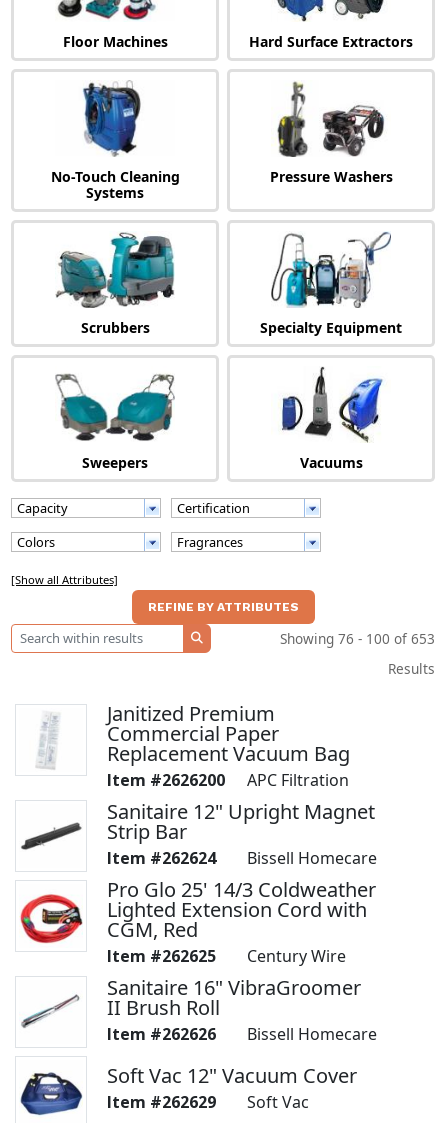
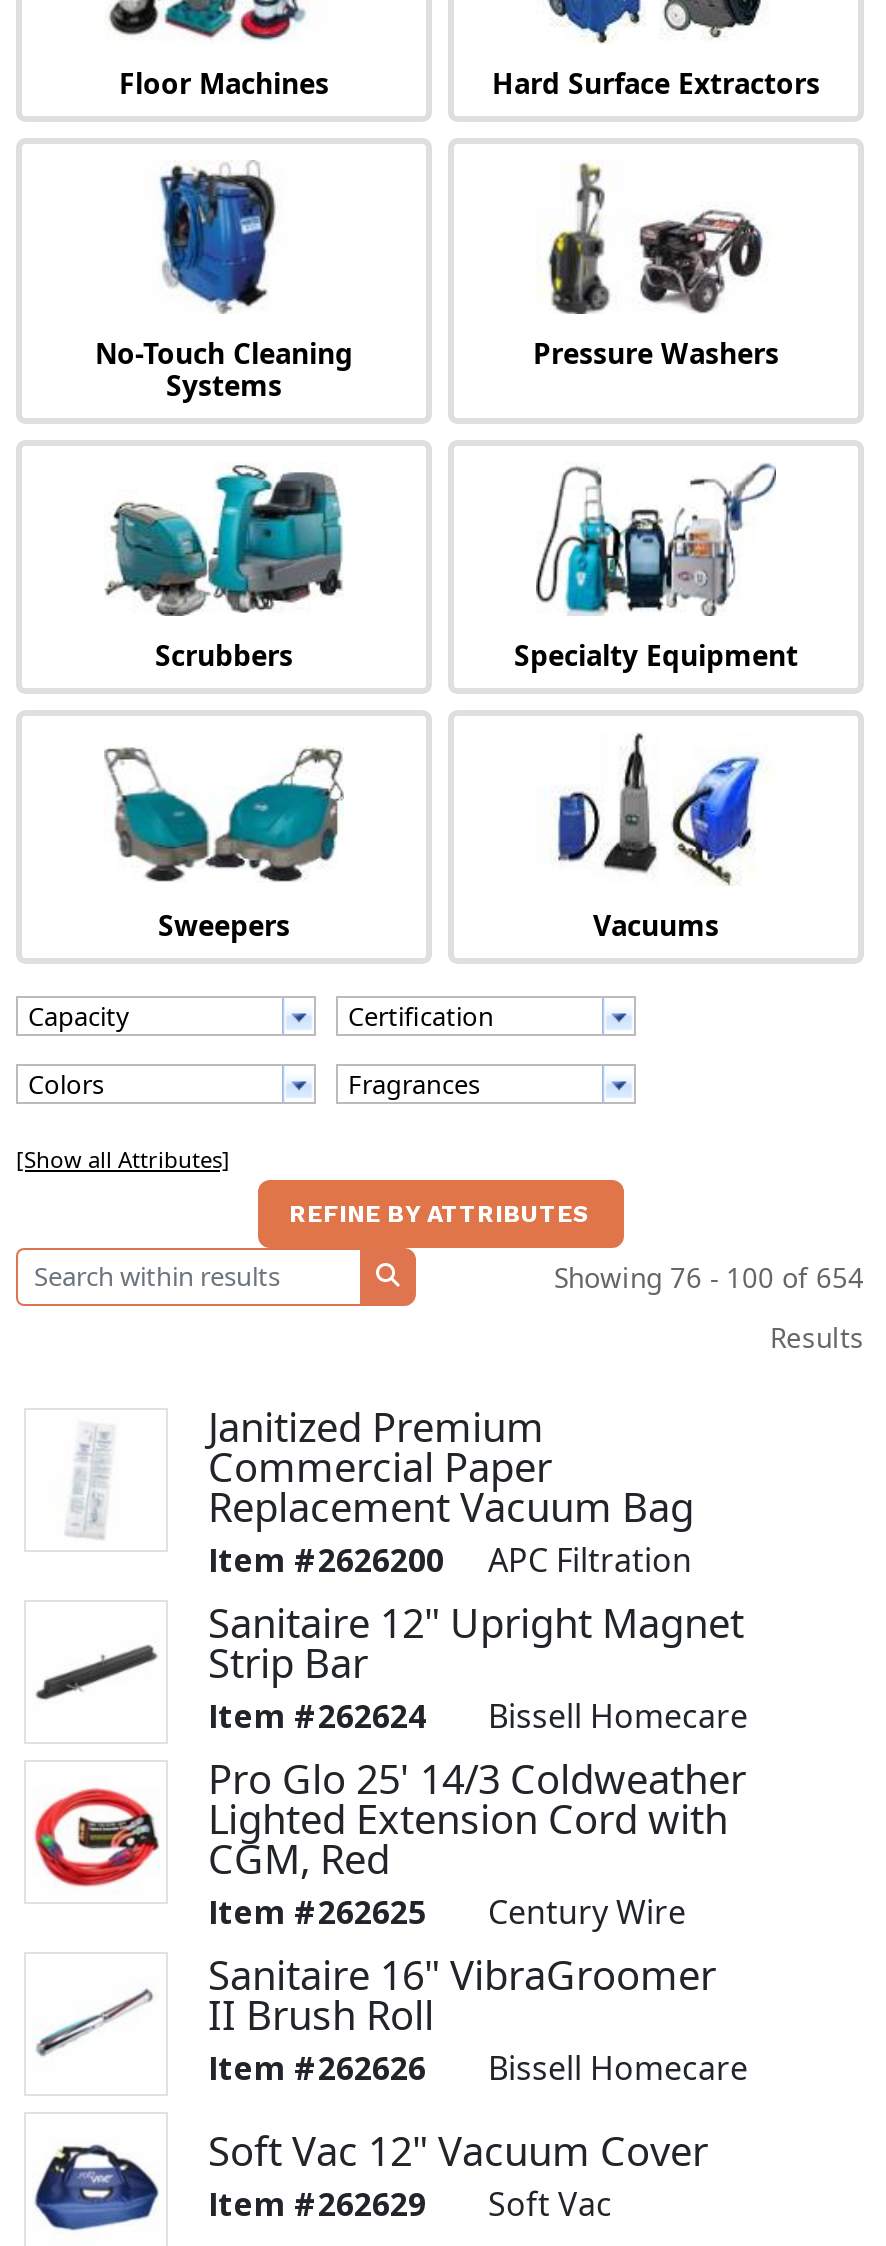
- Showing 76 - 100 of 653
+ Showing 76 - 100 of 654
